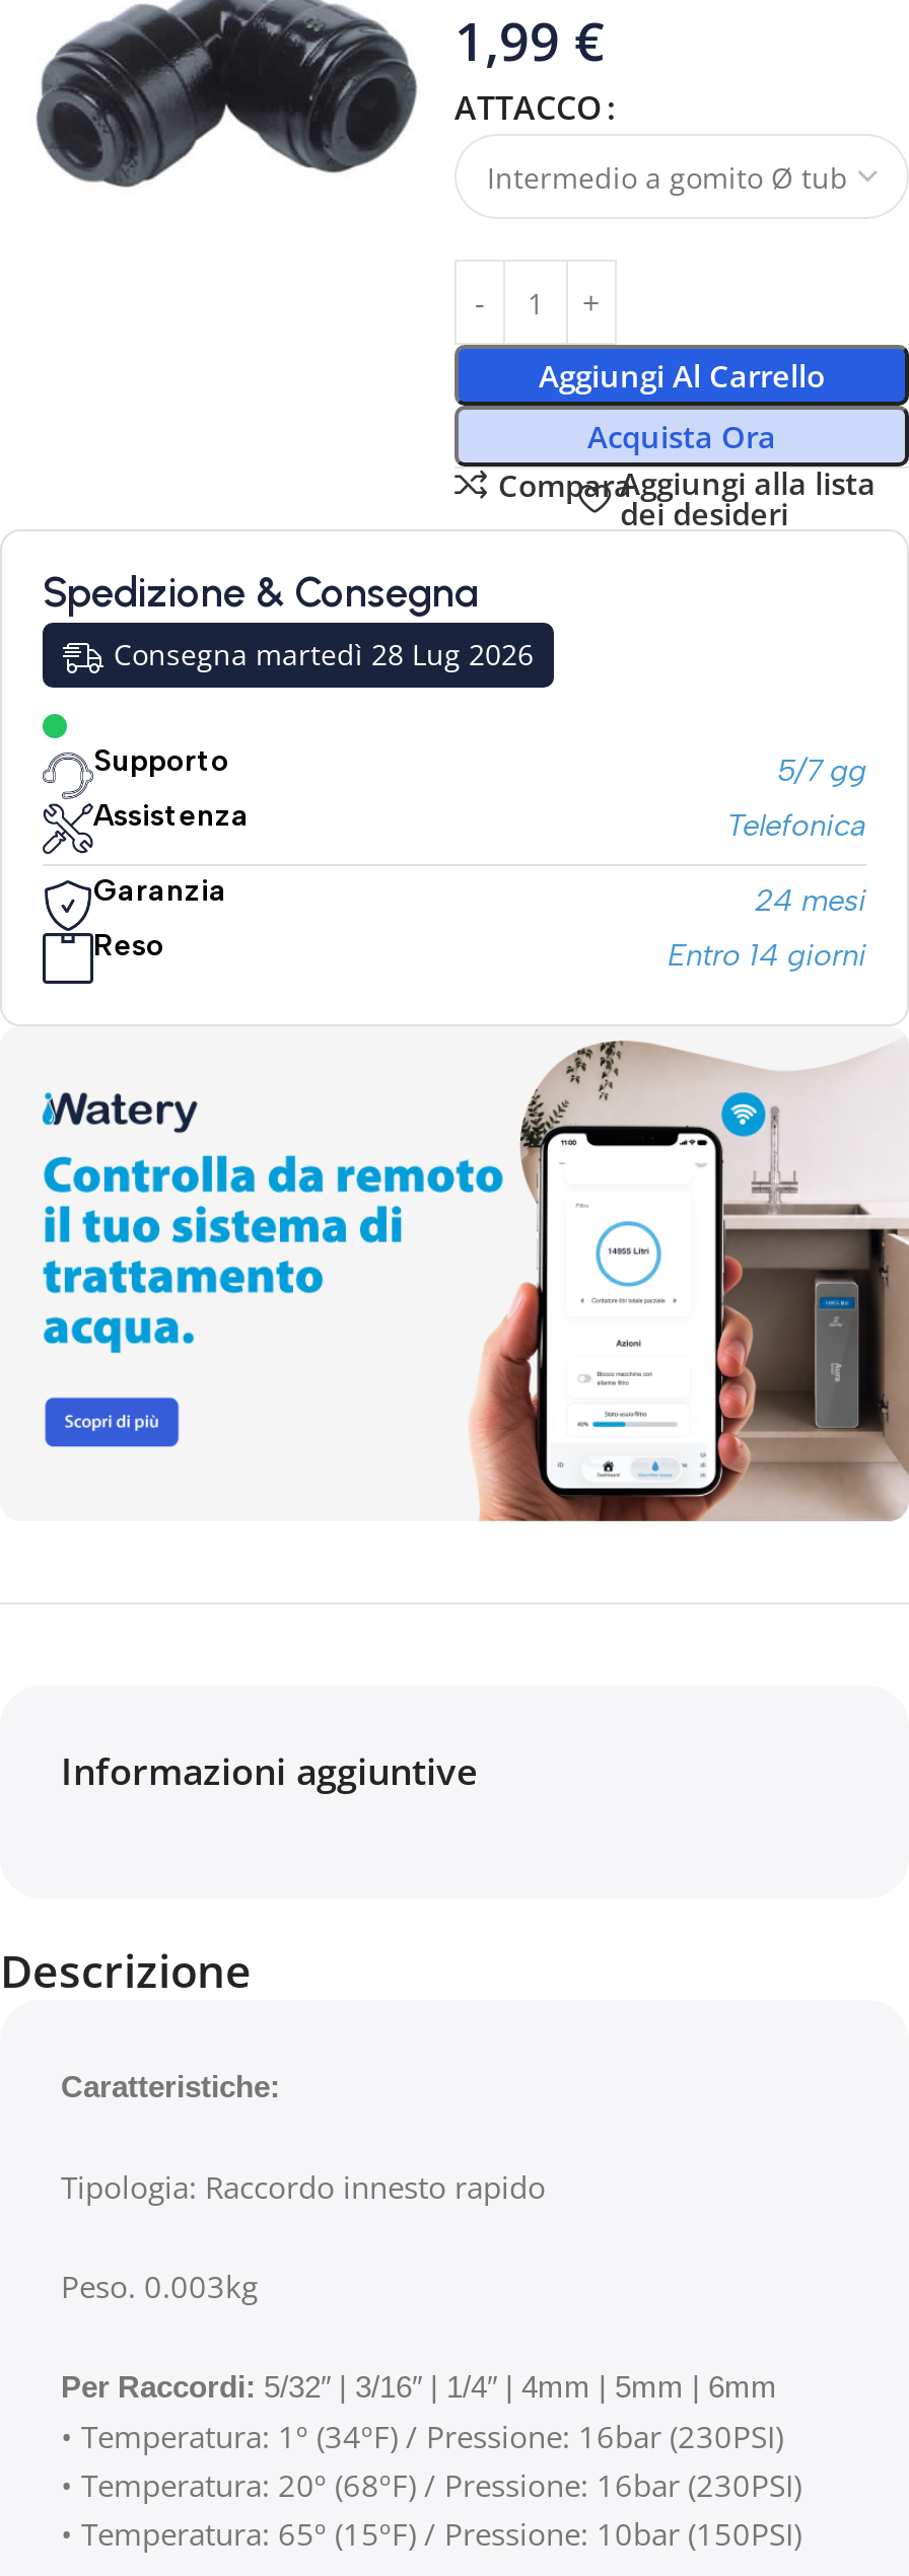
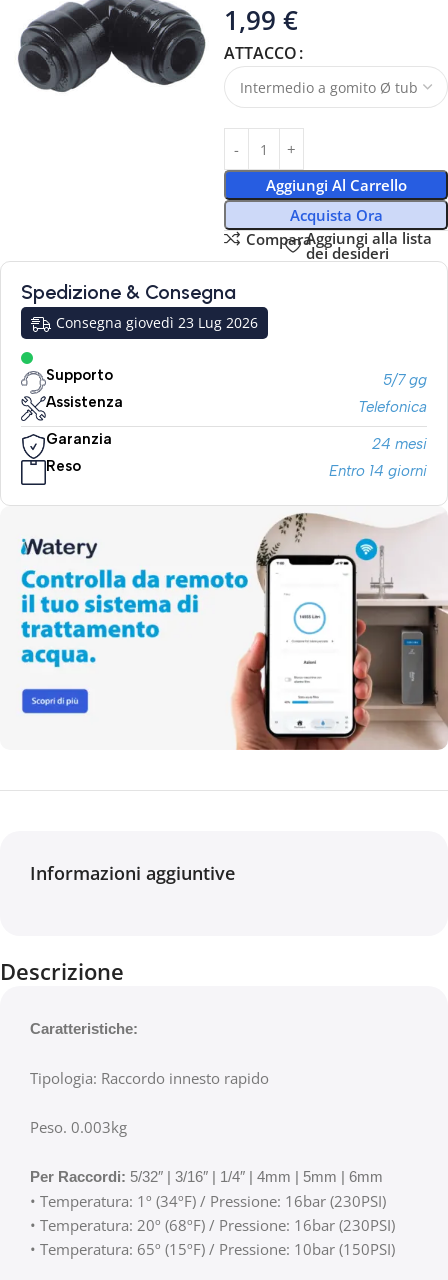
- Consegna martedì 28 Lug 2026
+ Consegna giovedì 23 Lug 2026
